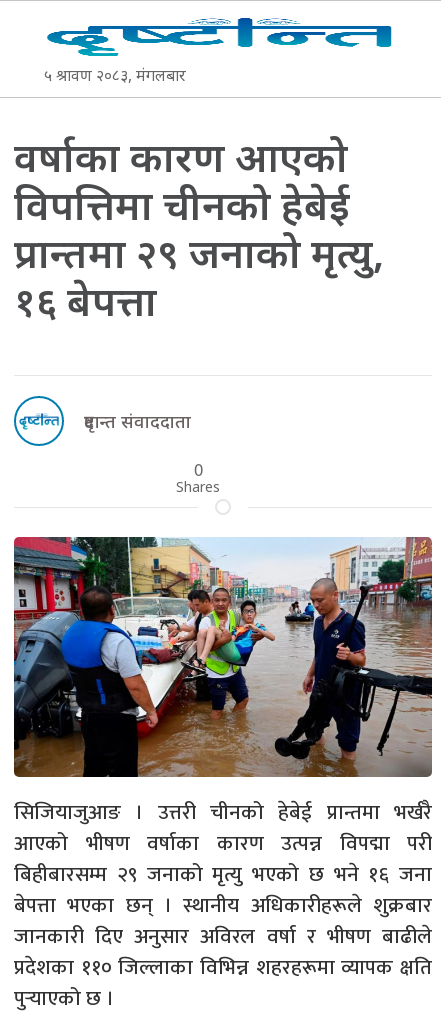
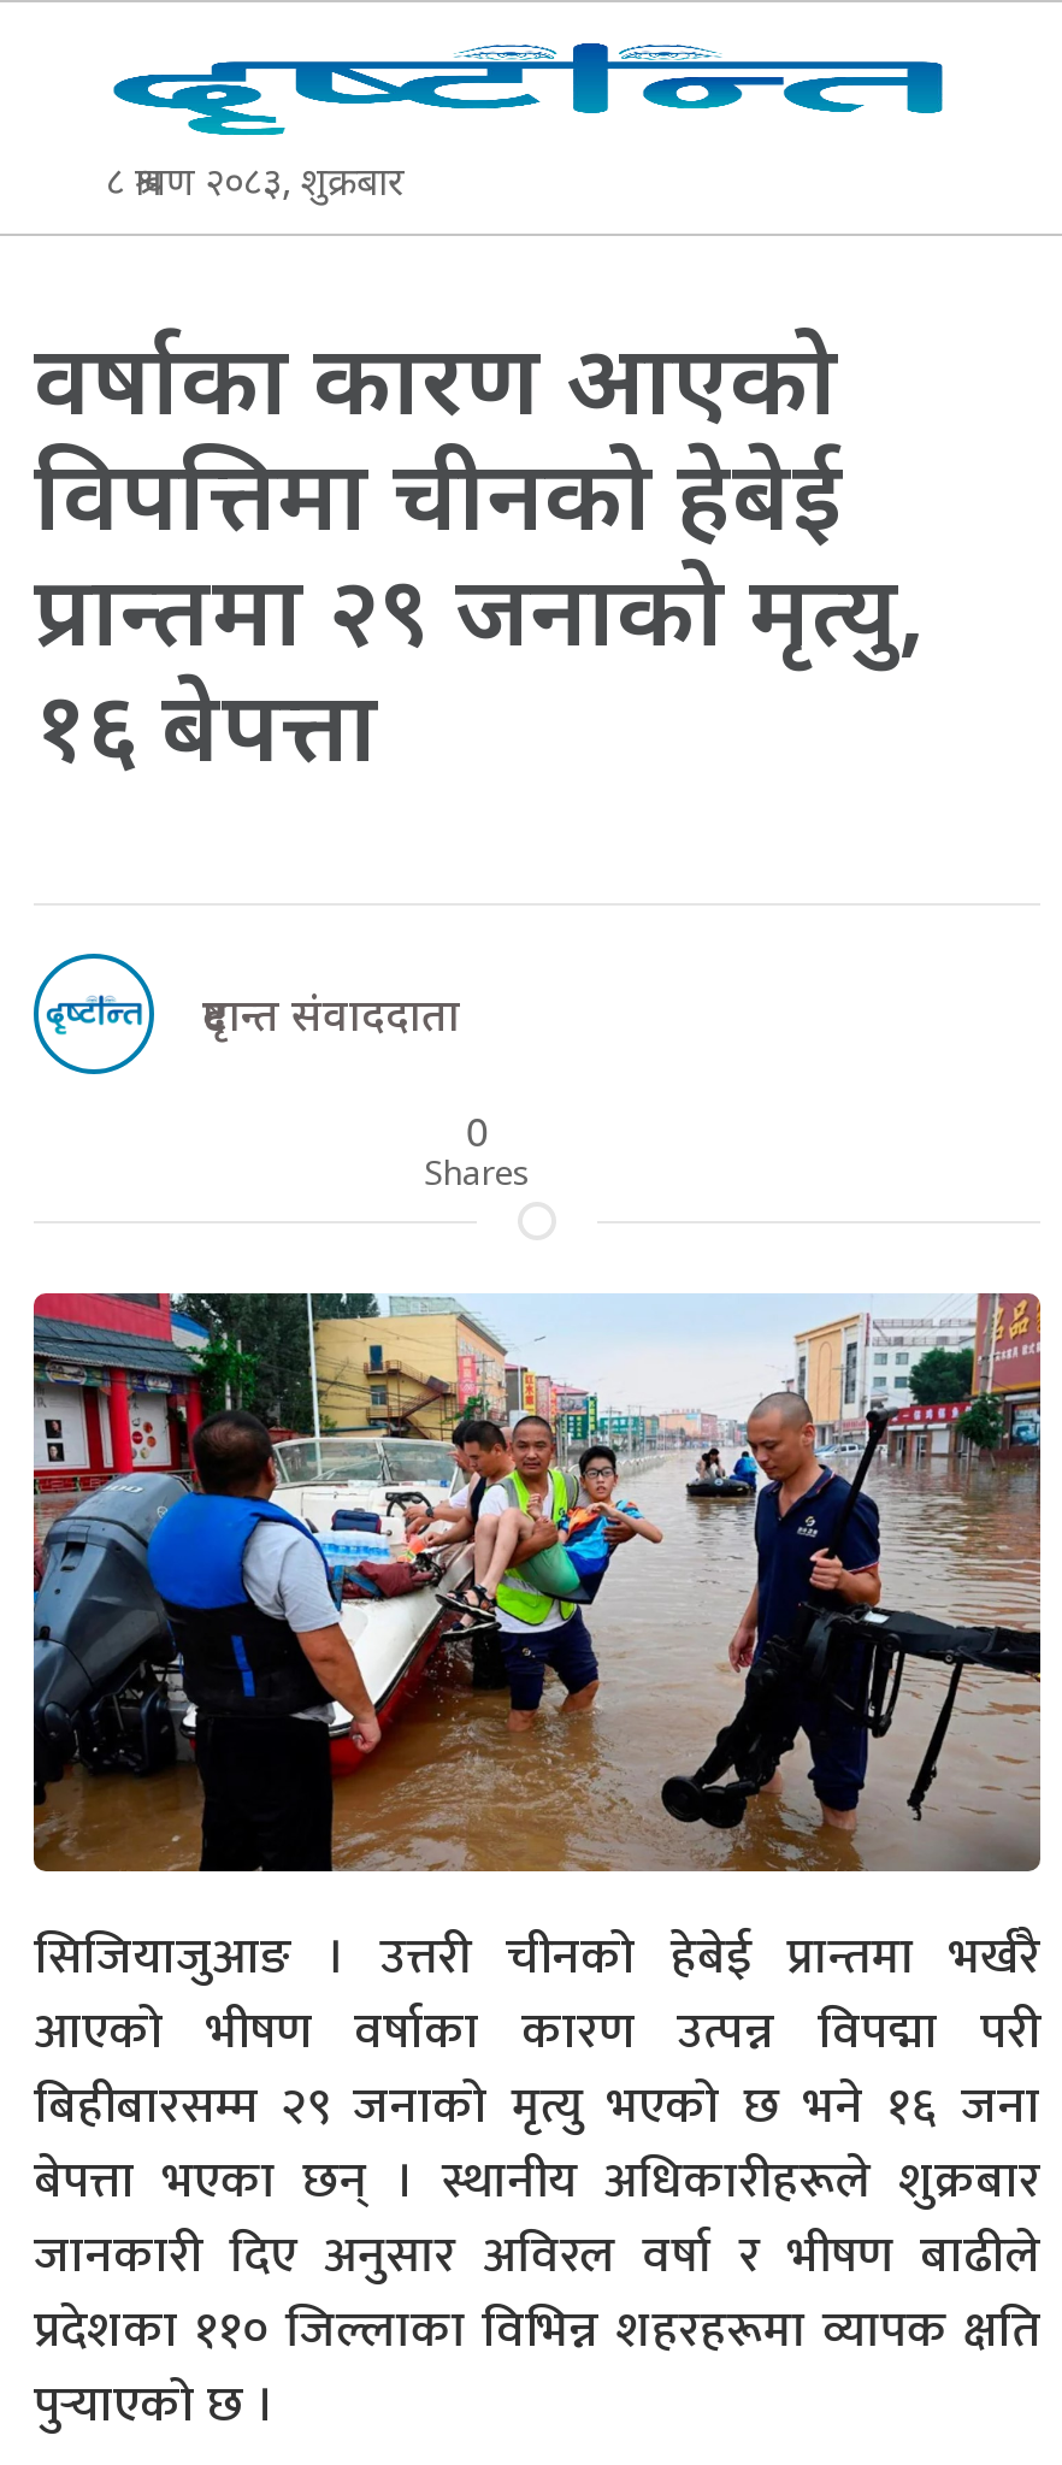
- ५ श्रावण २०८३, मंगलबार
+ ८ श्रावण २०८३, शुक्रबार
